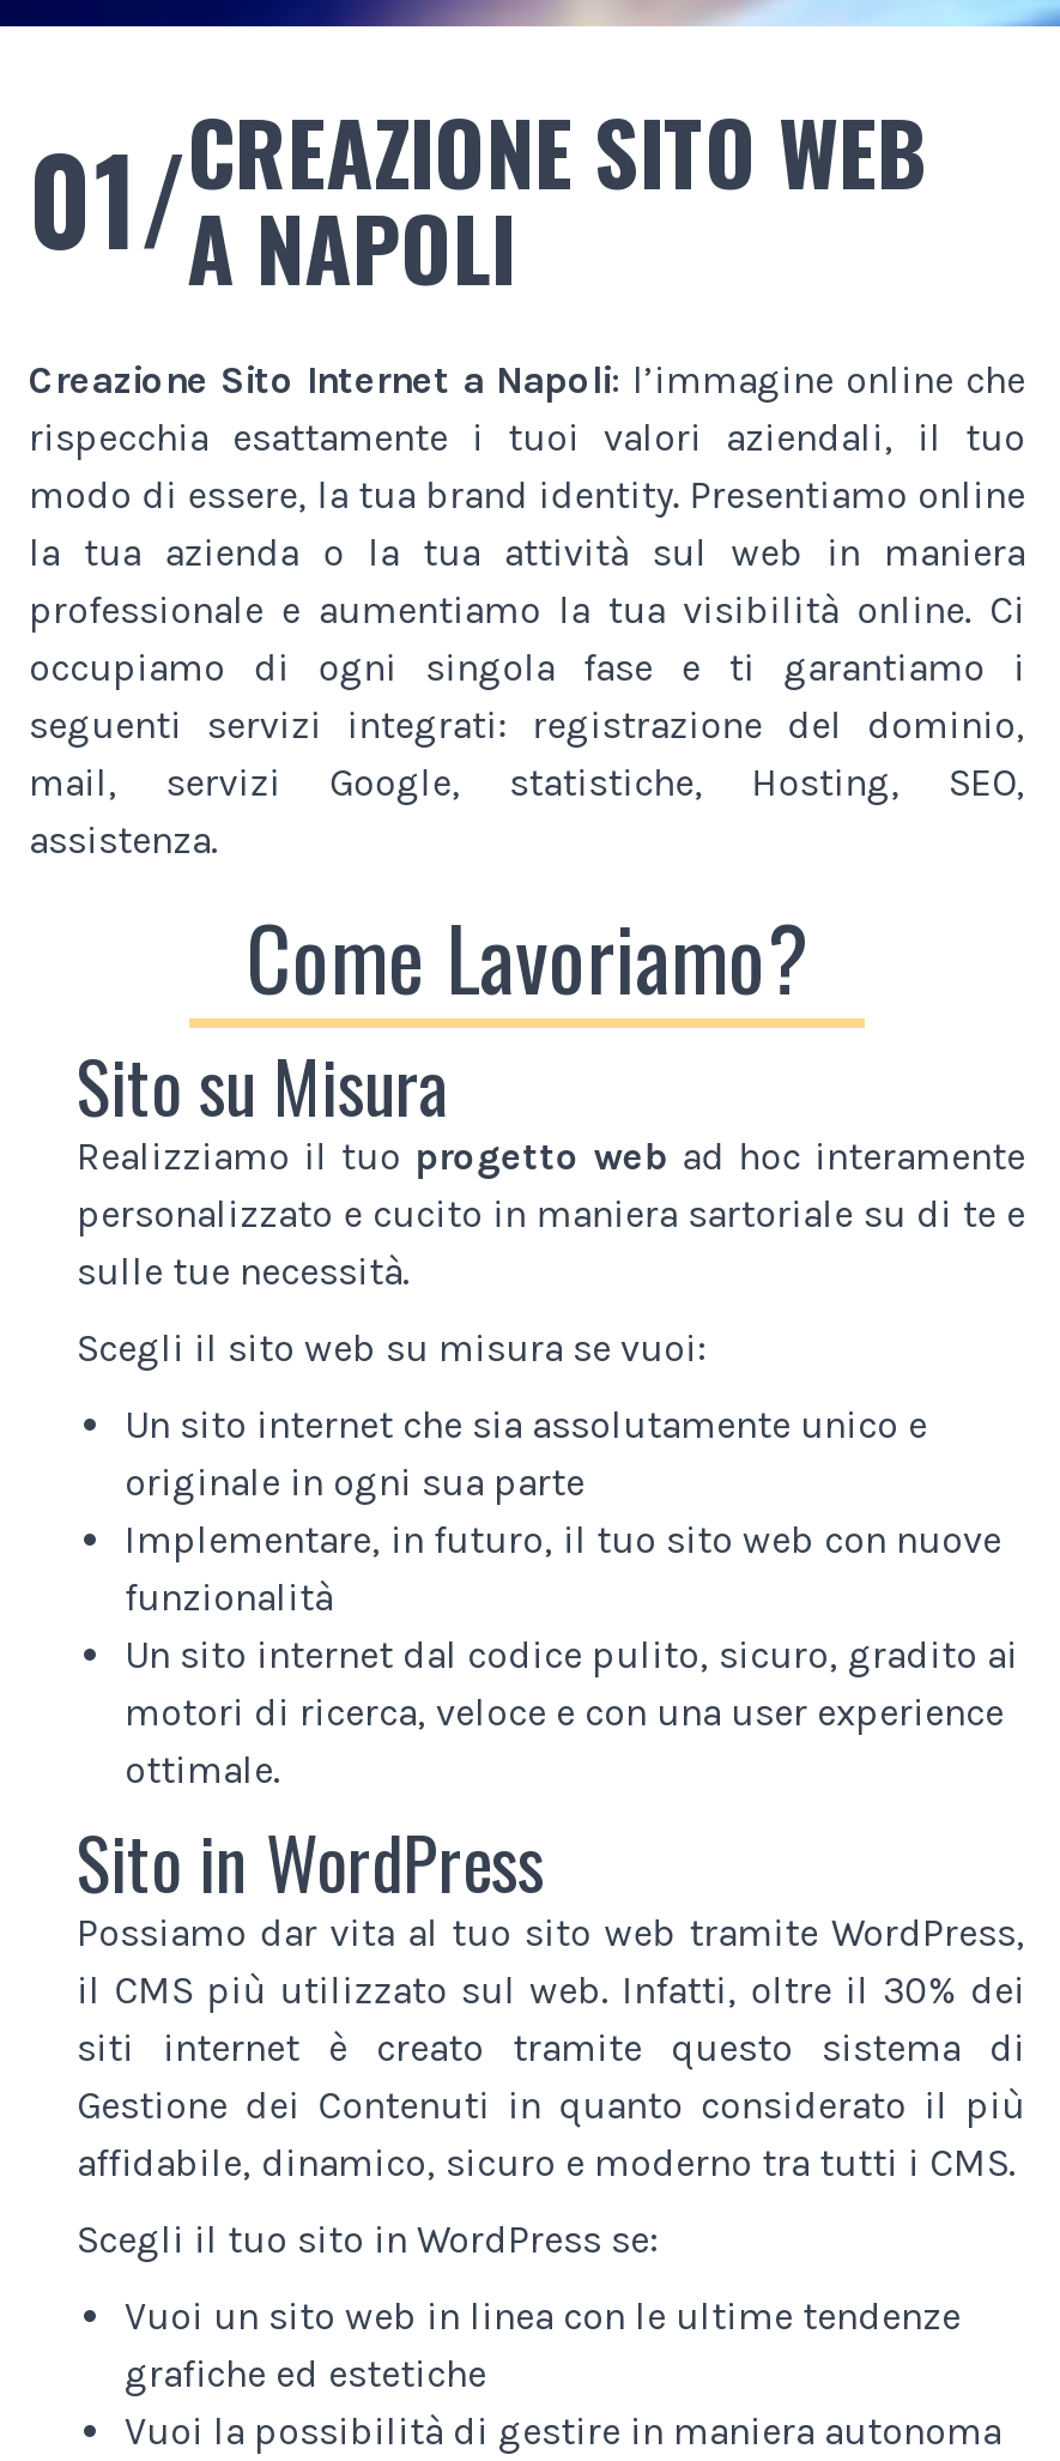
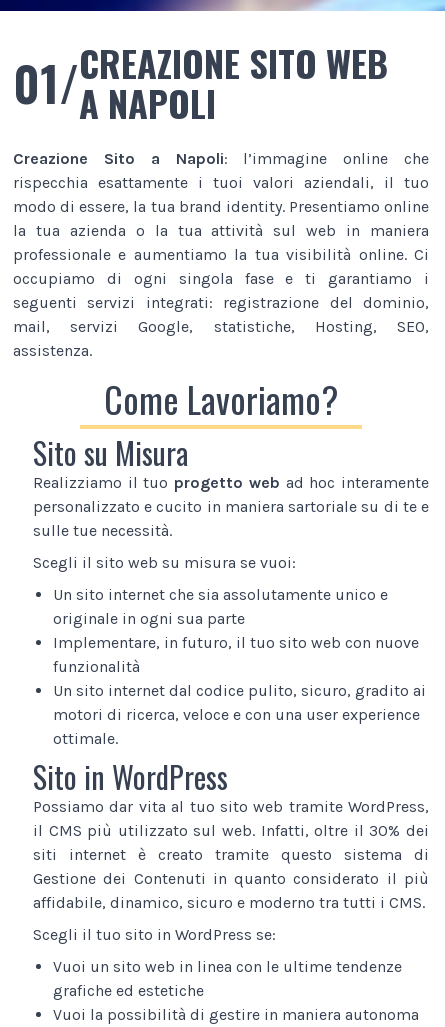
- Creazione Sito Internet a Napoli: l’immagine online che
+ Creazione Sito
+ a Napoli: l’immagine online che
